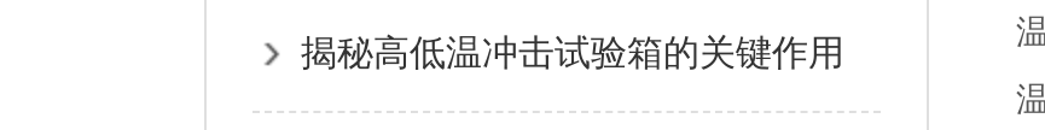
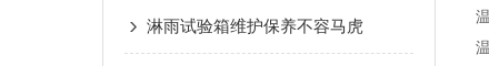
- 揭秘高低温冲击试验箱的关键作用
+ 淋雨试验箱维护保养不容马虎
